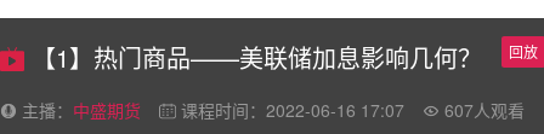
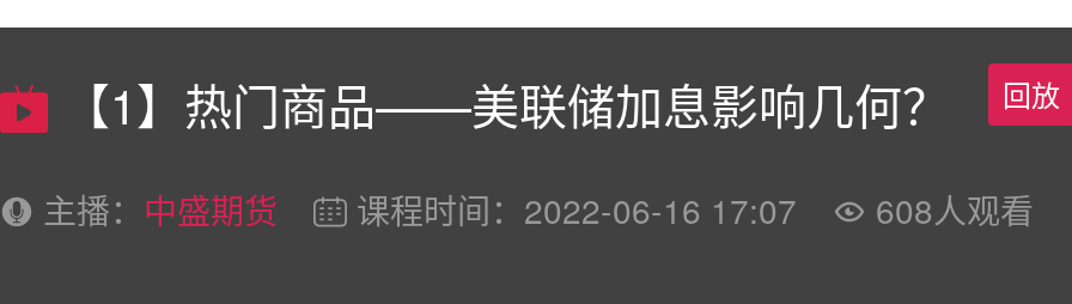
- 607人观看
+ 608人观看
